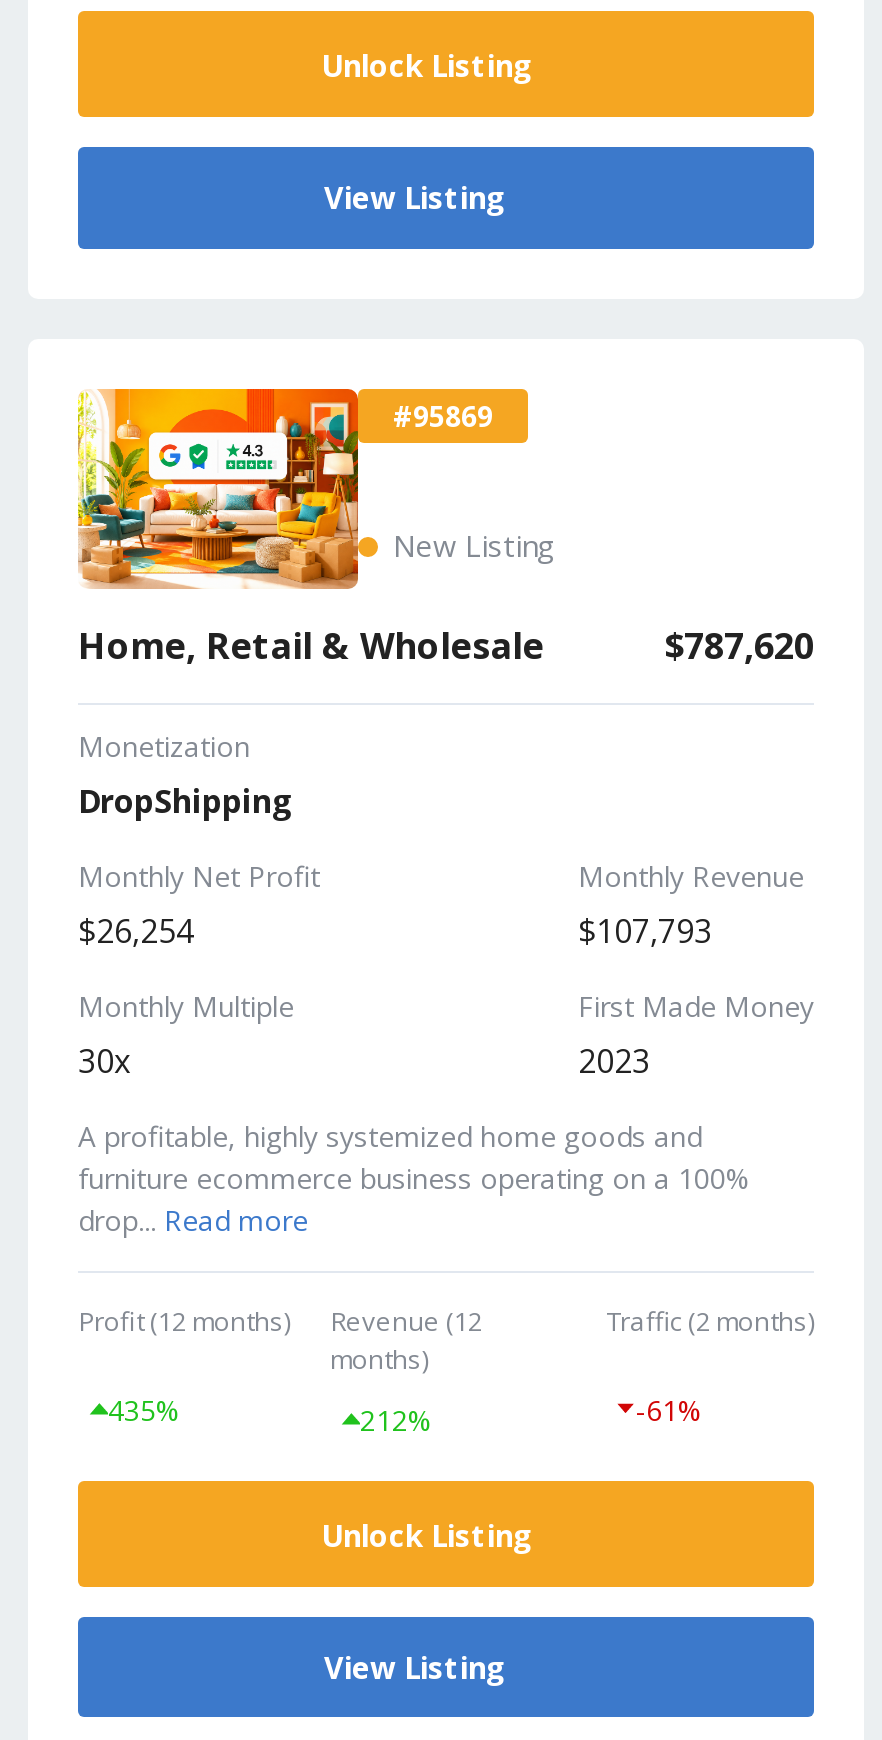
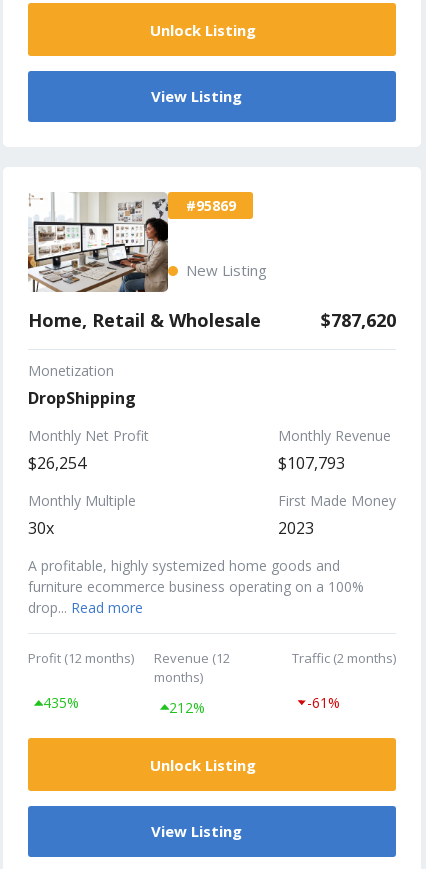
- [image]
+ [image]
